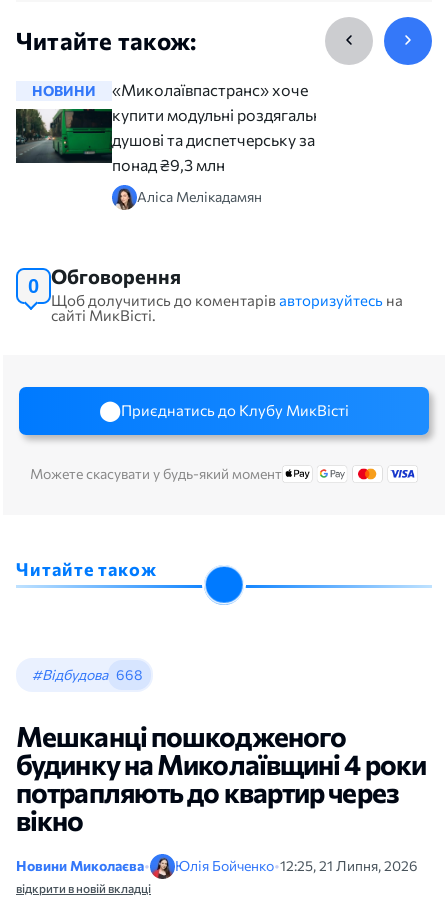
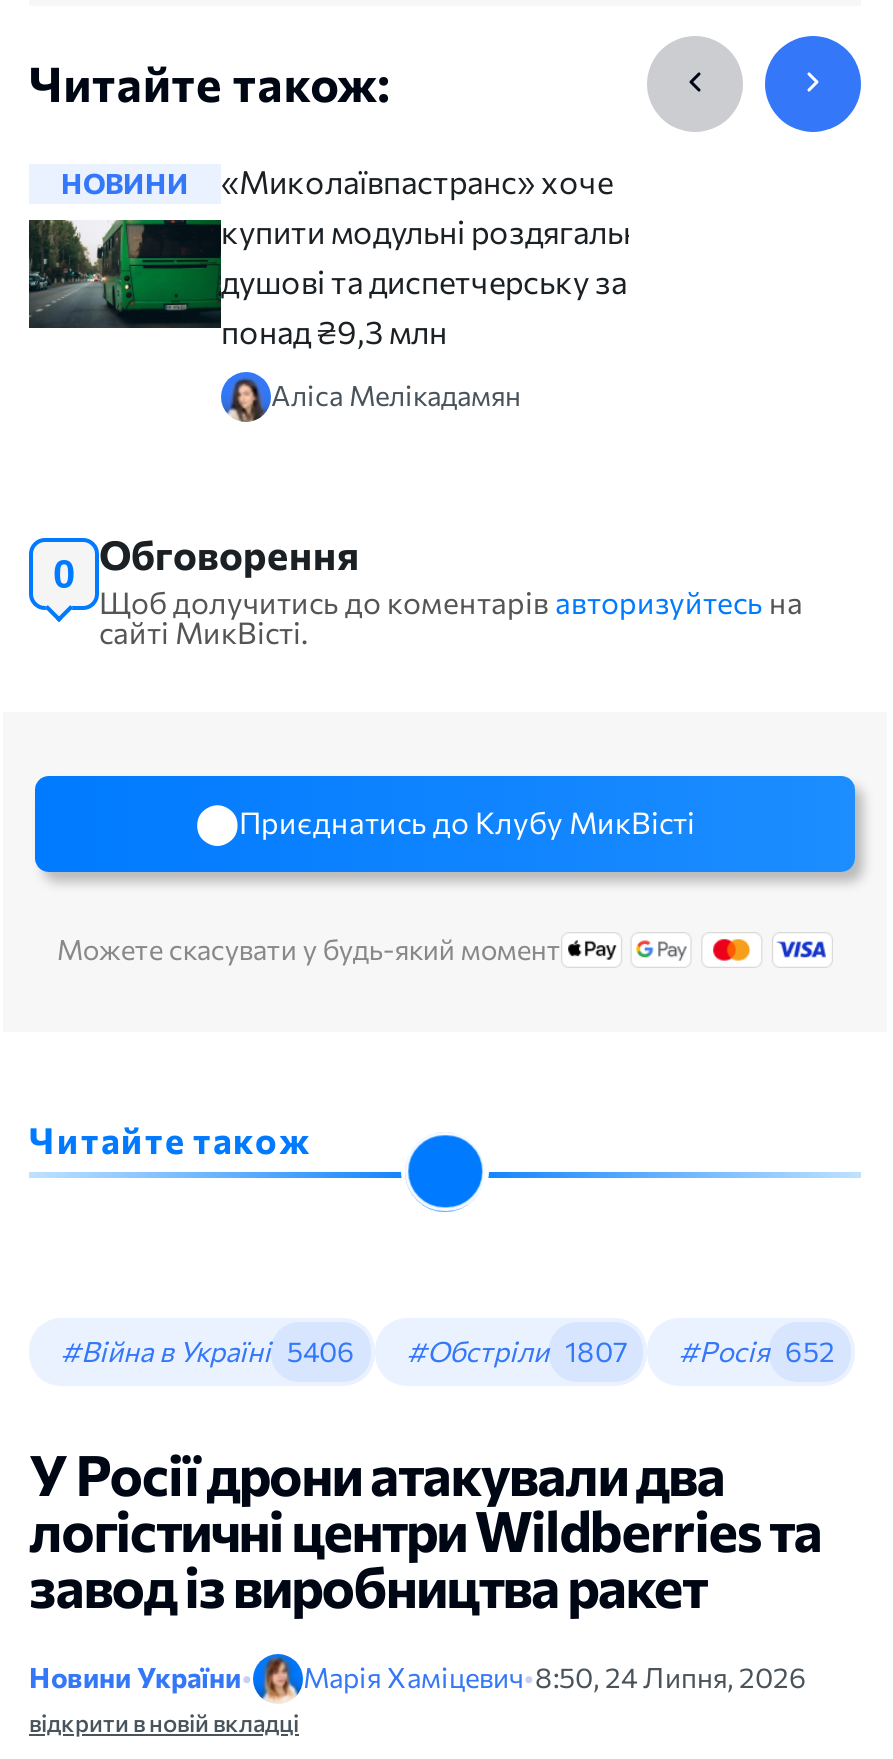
- #Відбудова 668
+ #Війна в Україні 5406
+ #Обстріли 1807
+ #Росія 652

- Мешканці пошкодженого
- будинку на Миколаївщині 4 роки
- потрапляють до квартир через
- вікно
+ У Росії дрони атакували два
+ логістичні центри Wildberries та
+ завод із виробництва ракет

- Новини Миколаєва •
- Юлія Бойченко • 12:25, 21 Липня, 2026
+ Новини України •
+ Марія Хаміцевич • 8:50, 24 Липня, 2026
